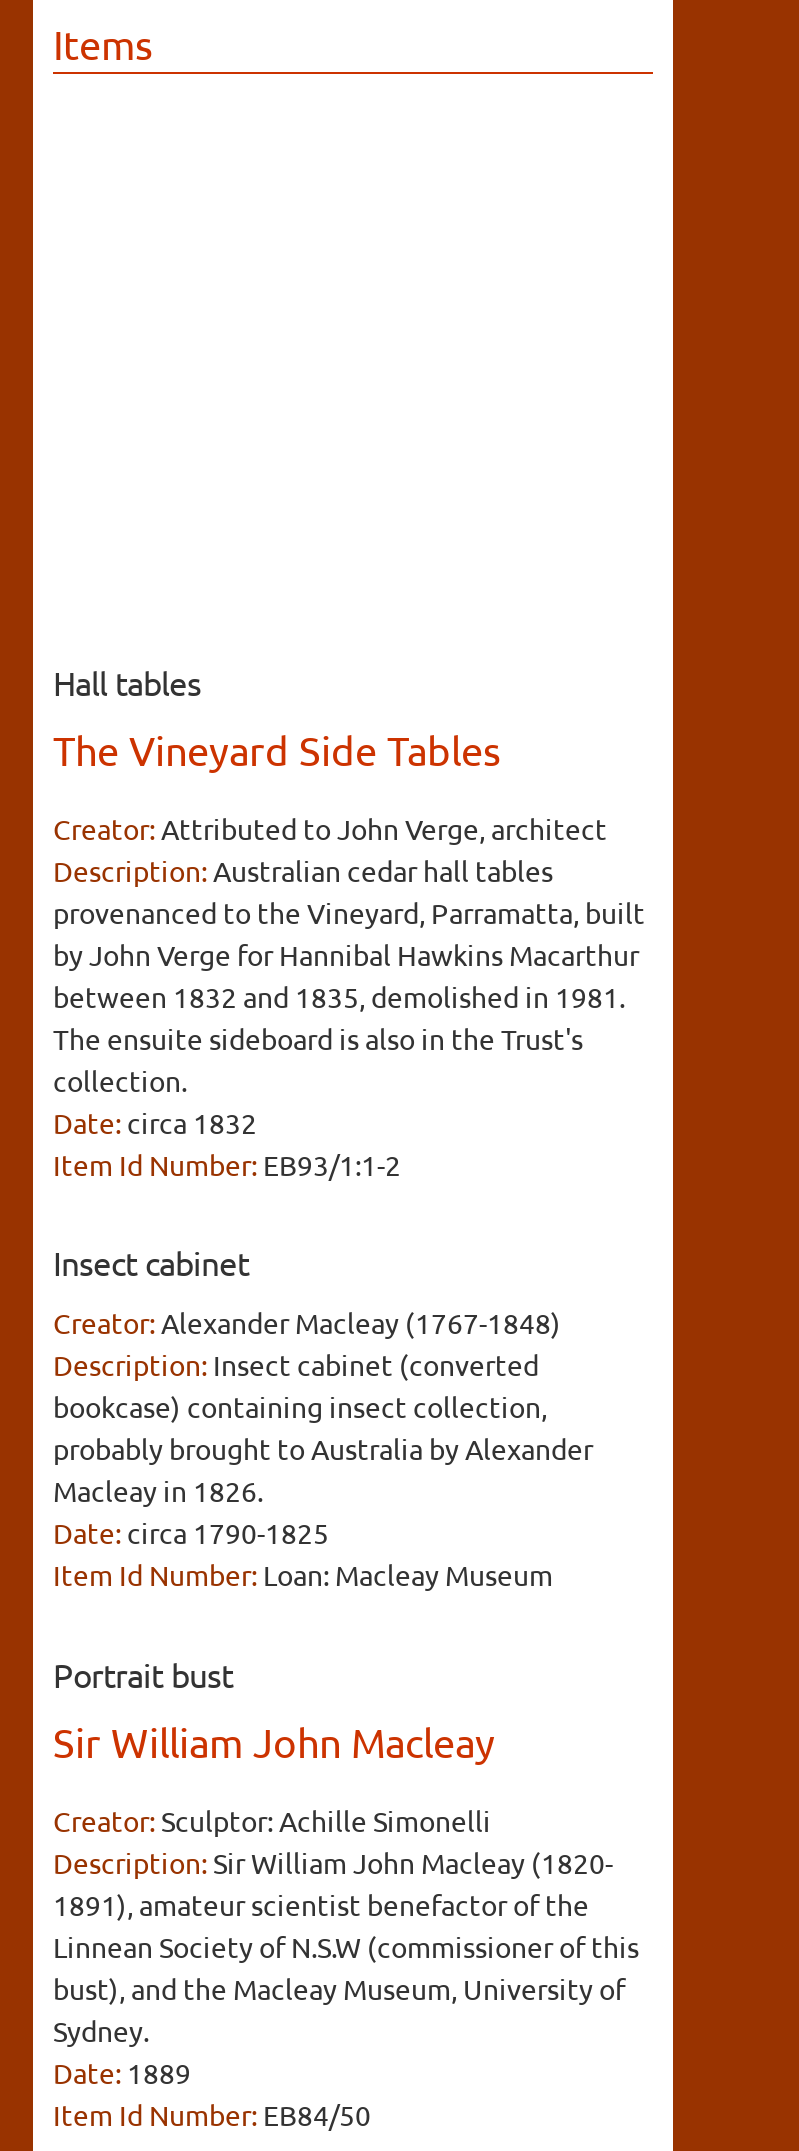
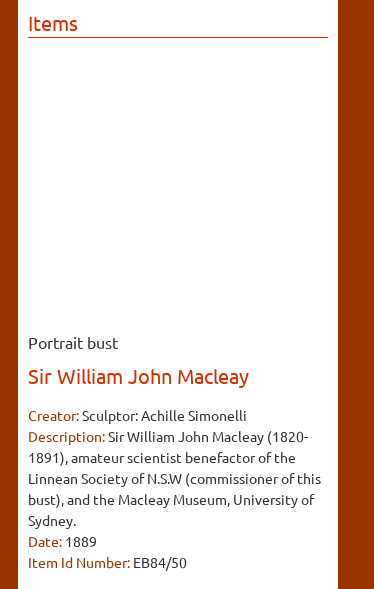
- Hall tables
- The Vineyard Side Tables
- Creator: Attributed to John Verge, architect
- Description: Australian cedar hall tables
- provenanced to the Vineyard, Parramatta, built
- by John Verge for Hannibal Hawkins Macarthur
- between 1832 and 1835, demolished in 1981.
- The ensuite sideboard is also in the Trust's
- collection.
- Date: circa 1832
- Item Id Number: EB93/1:1-2
- Insect cabinet
- Creator: Alexander Macleay (1767-1848)
- Description: Insect cabinet (converted
- bookcase) containing insect collection,
- probably brought to Australia by Alexander
- Macleay in 1826.
- Date: circa 1790-1825
- Item Id Number: Loan: Macleay Museum
